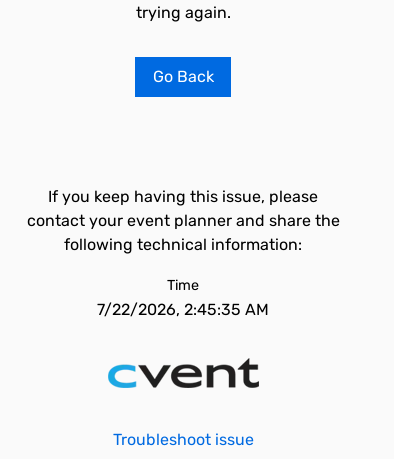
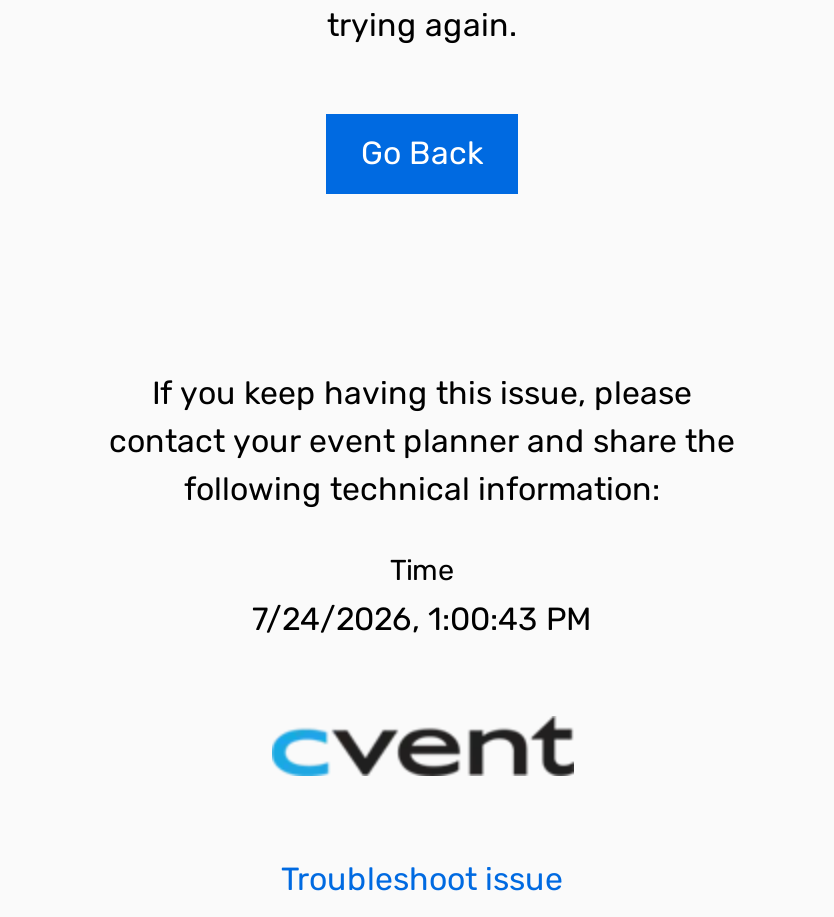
- 7/22/2026, 2:45:35 AM
+ 7/24/2026, 1:00:43 PM
